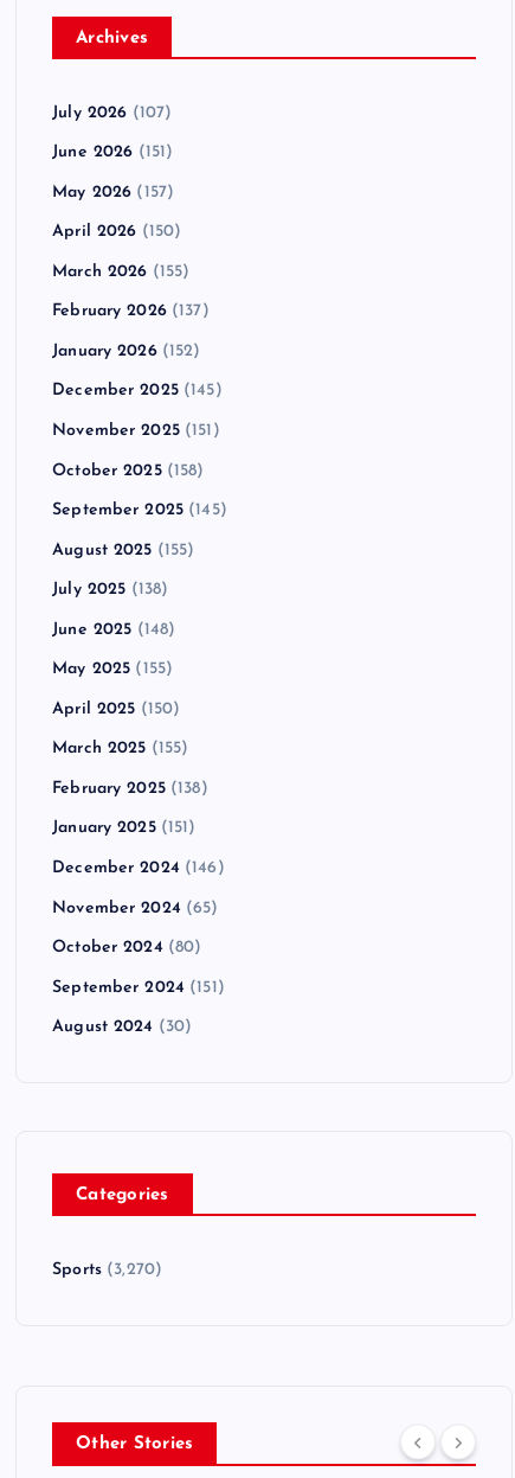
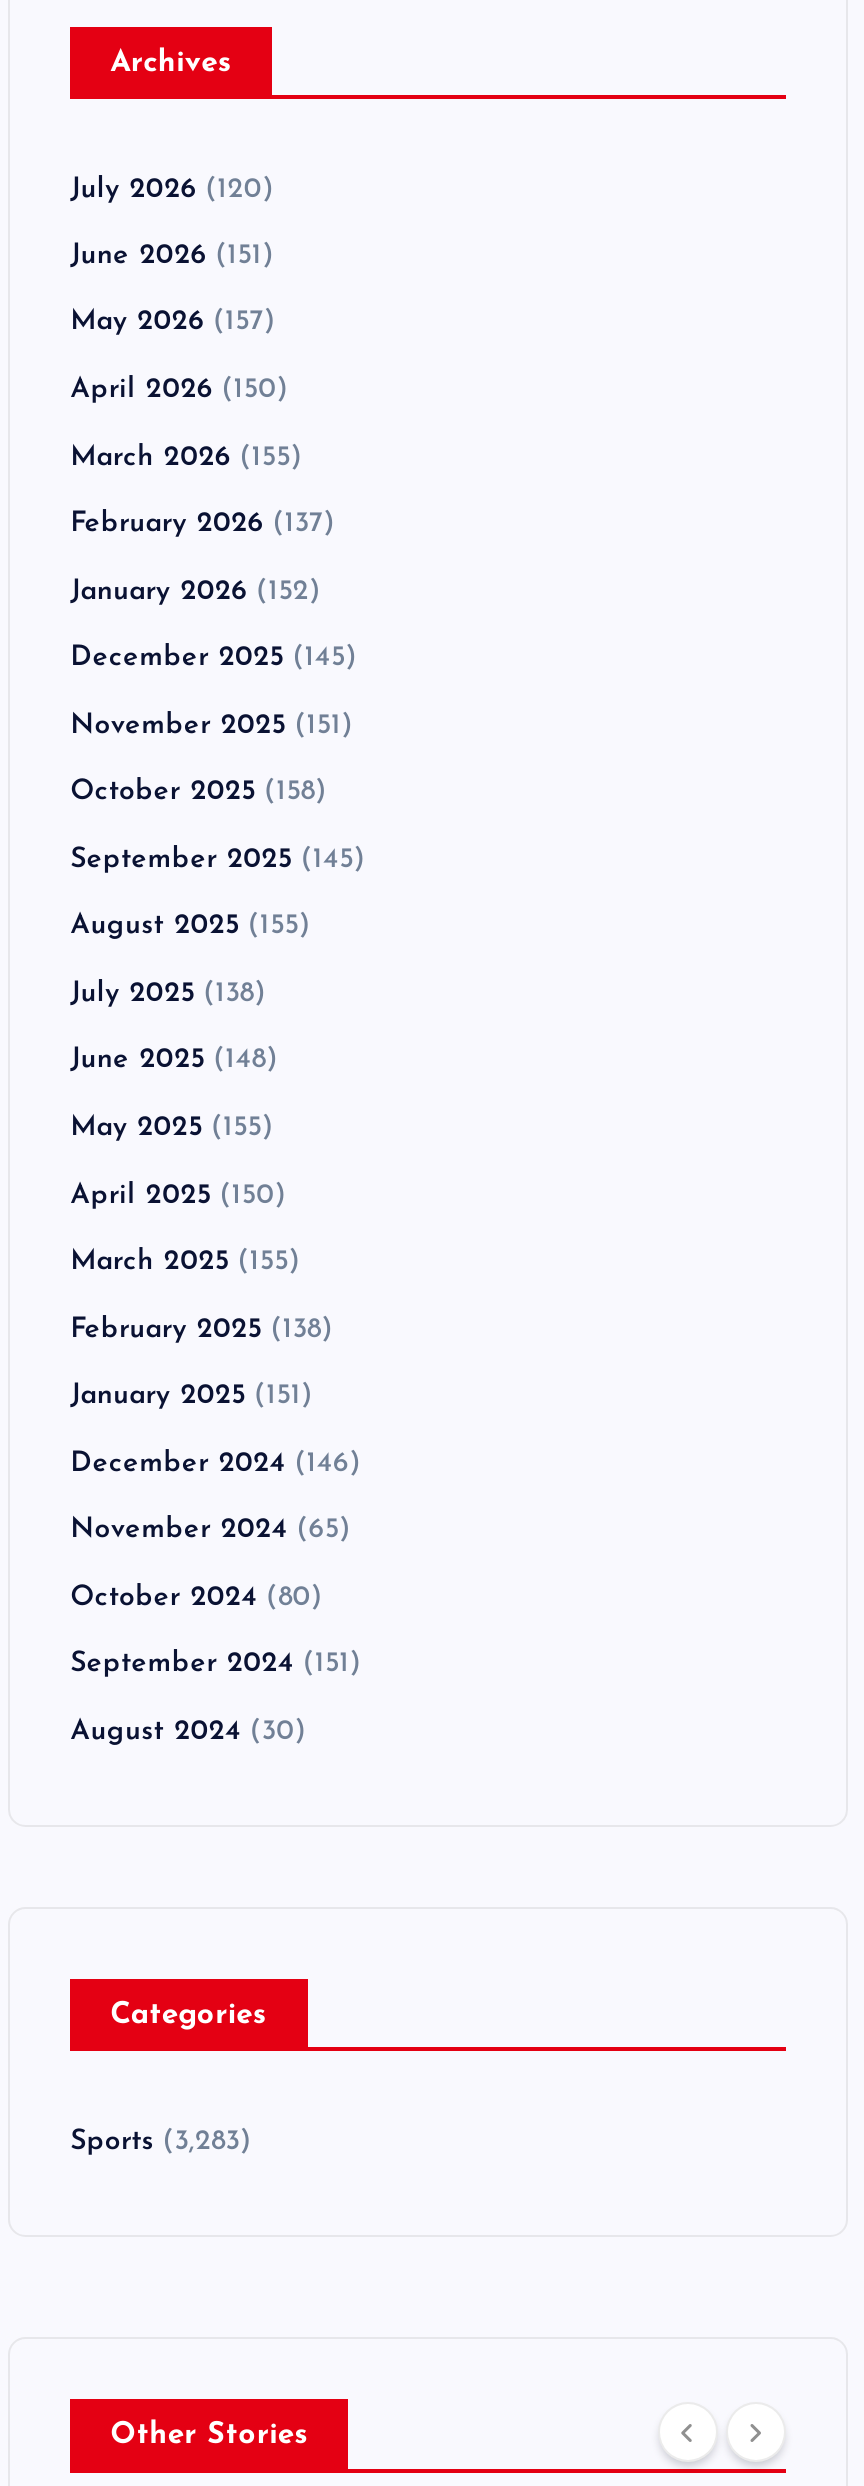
- July 2026 (107)
+ July 2026 (120)

- Sports (3,270)
+ Sports (3,283)
